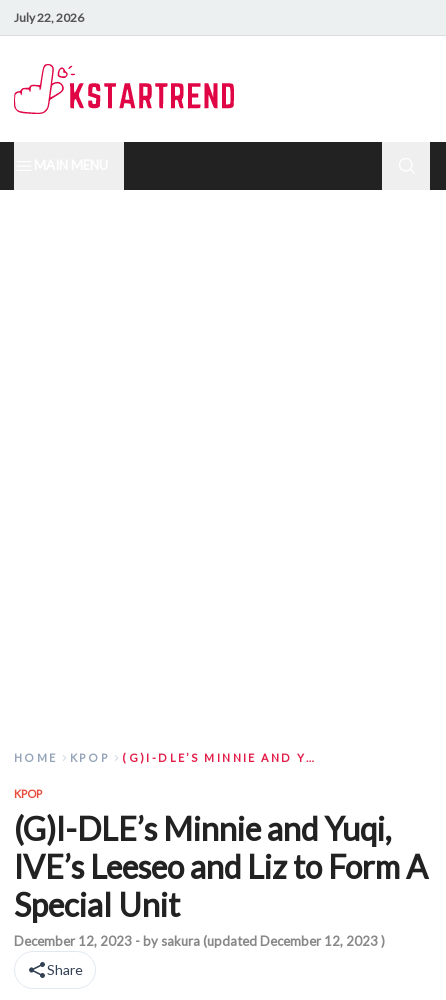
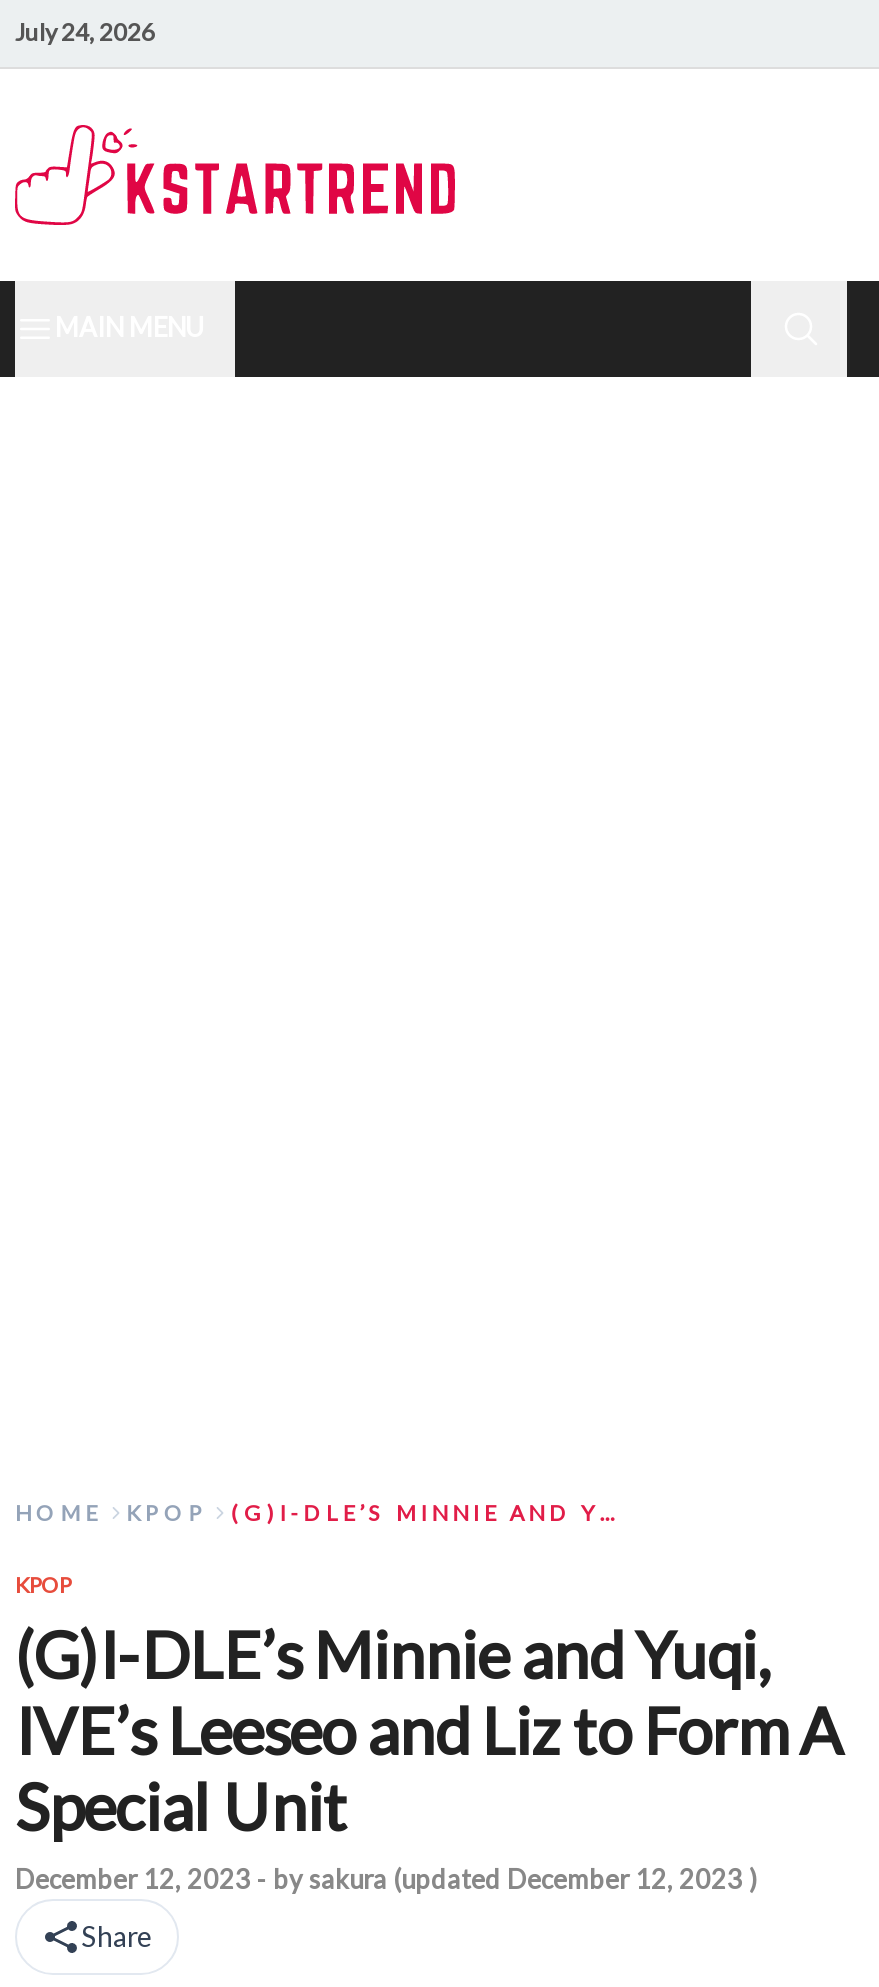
- July 22, 2026
+ July 24, 2026
